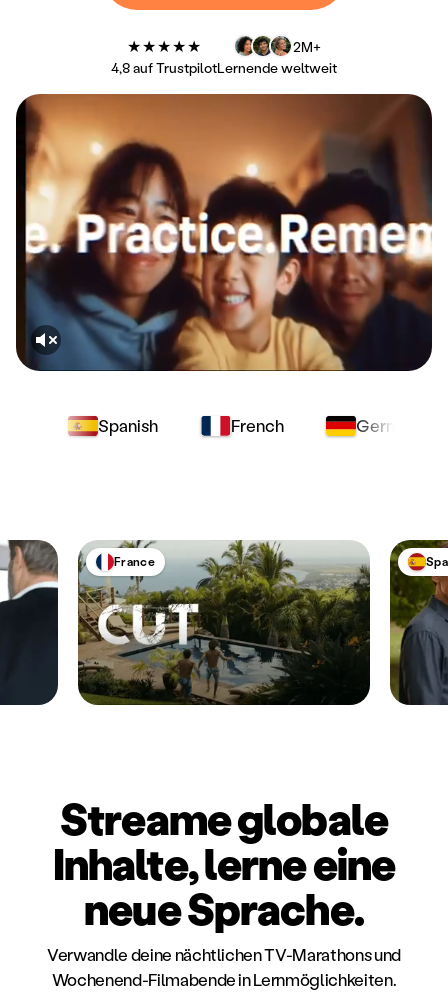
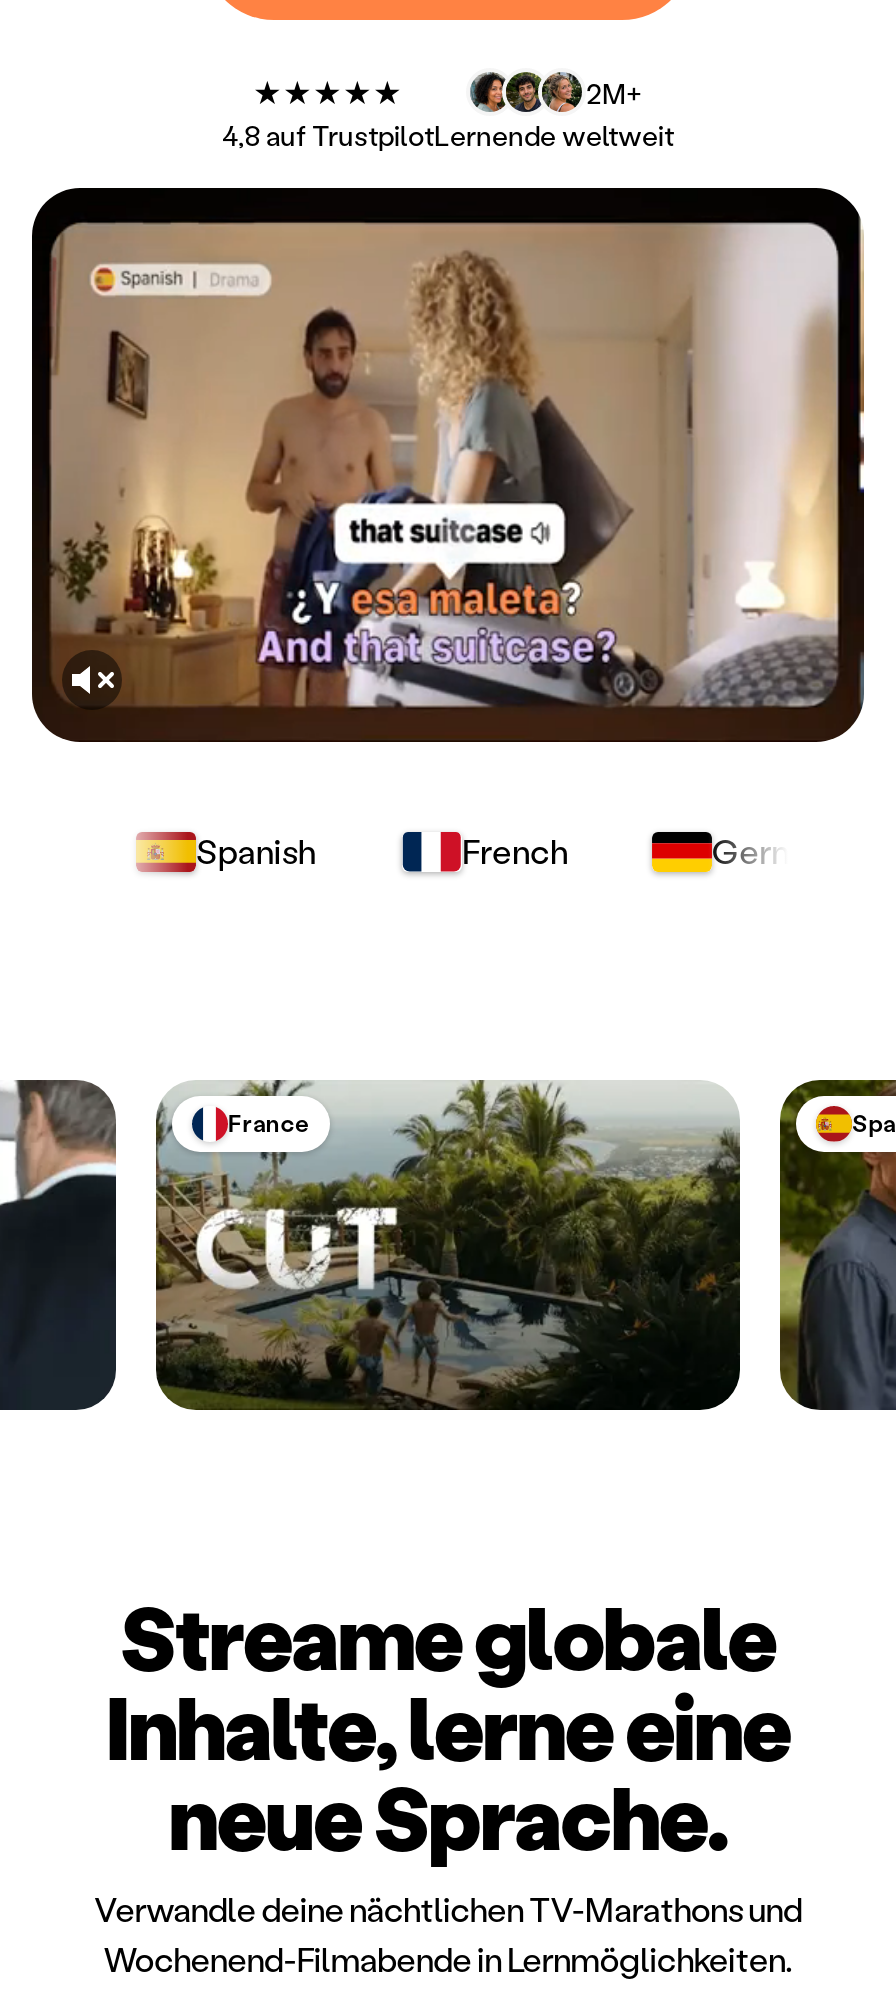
- [image]
+ [image]
